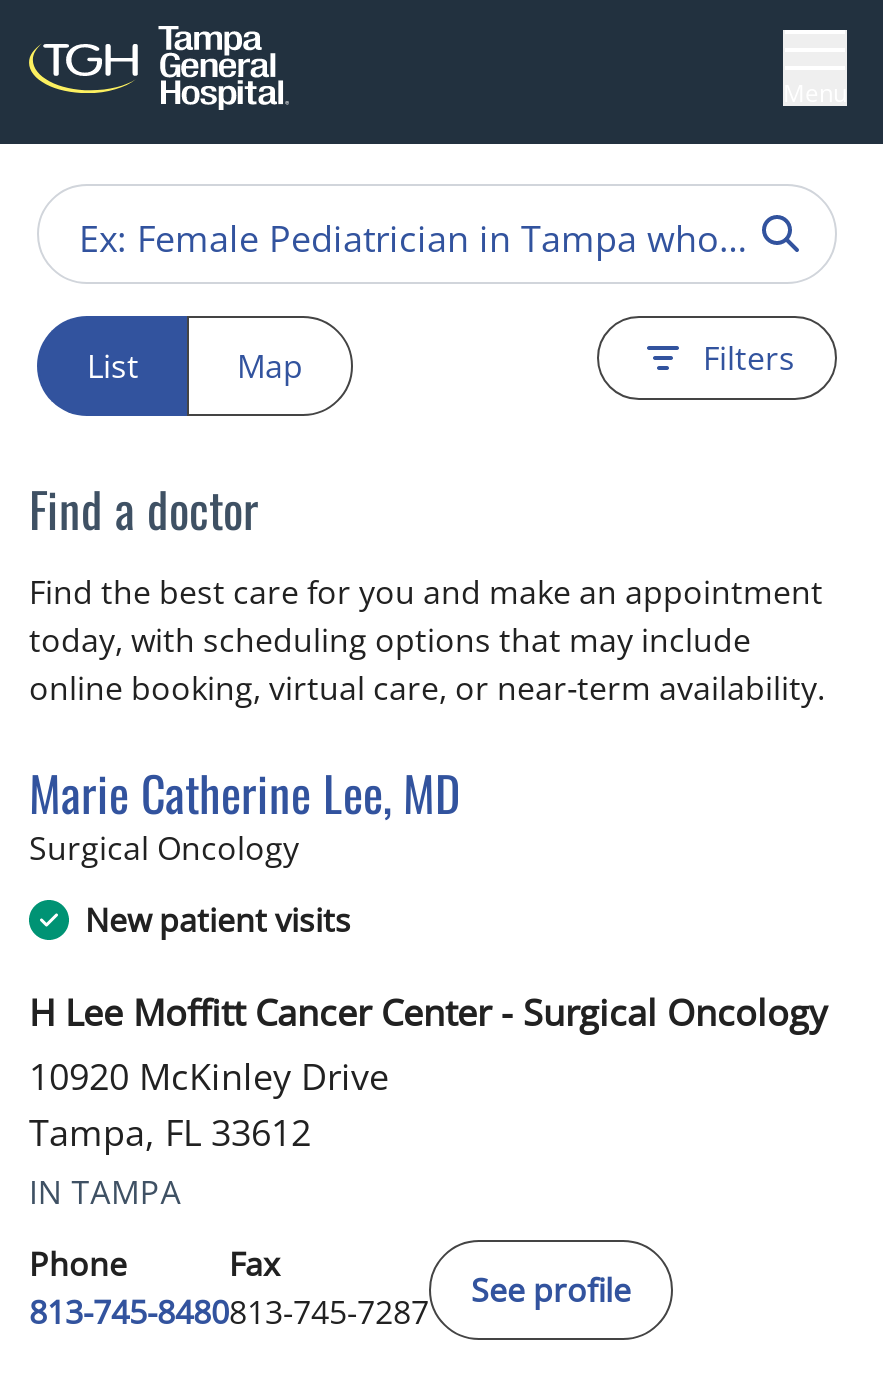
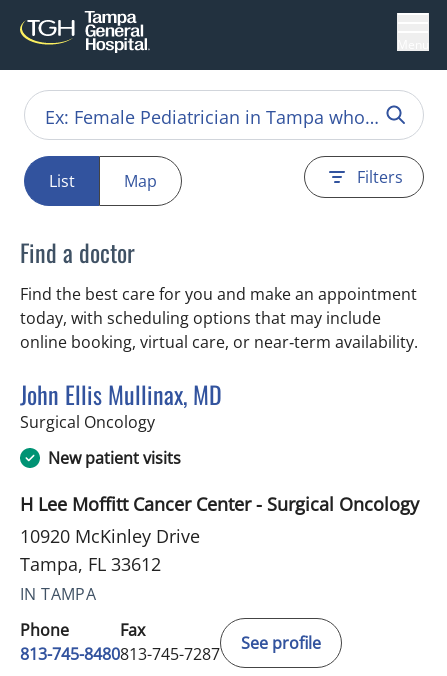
- Marie Catherine Lee, MD
+ John Ellis Mullinax, MD
